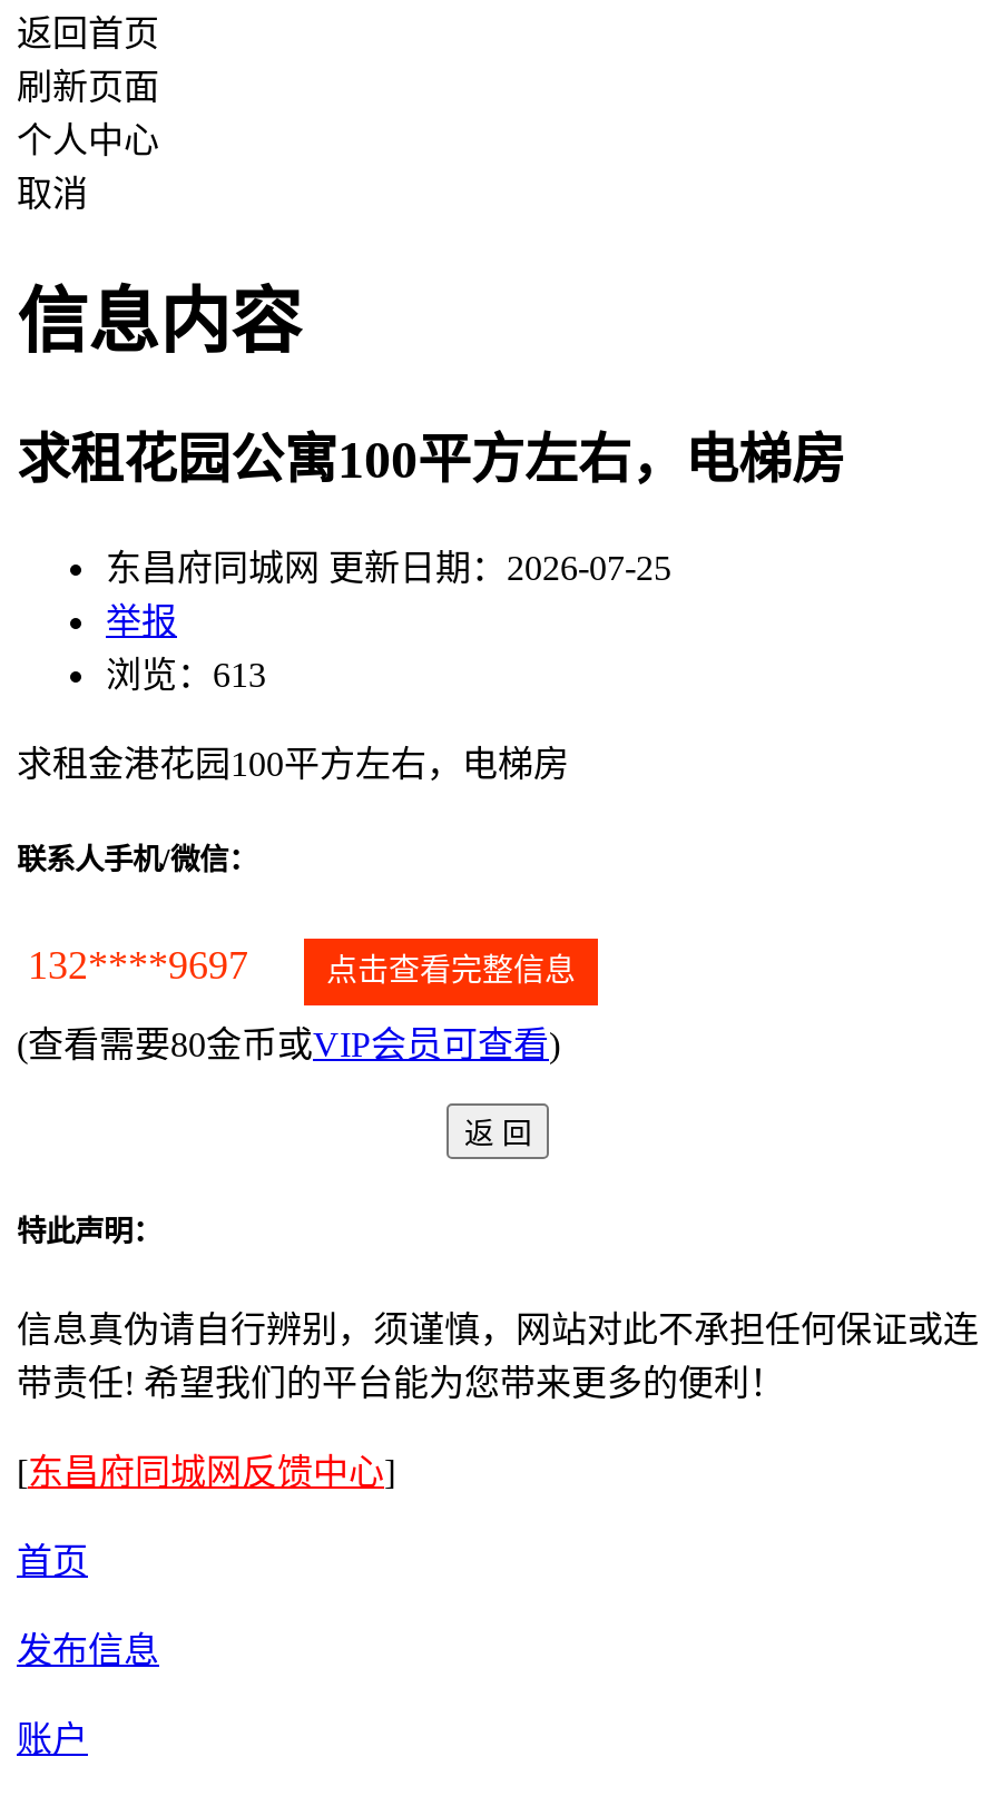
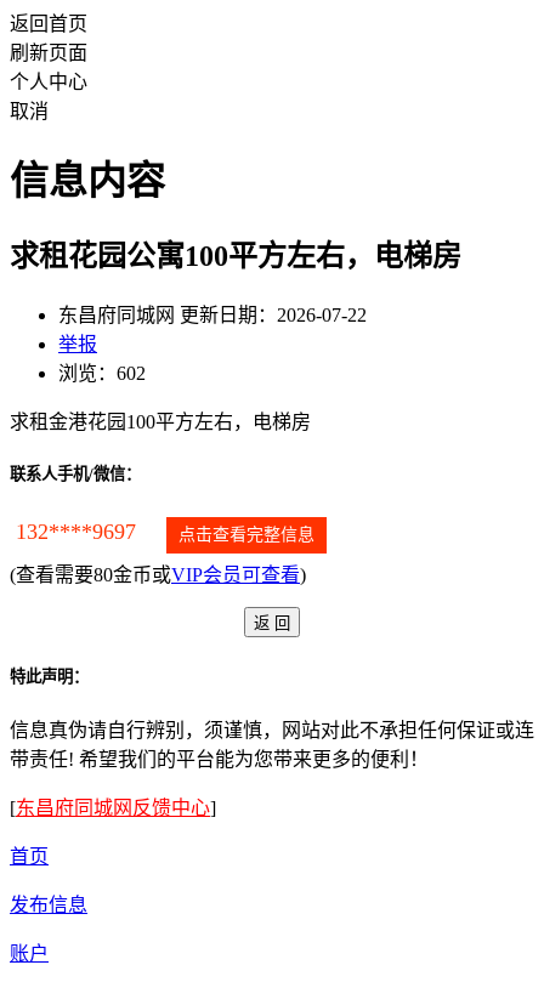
- 东昌府同城网 更新日期：2026-07-25
+ 东昌府同城网 更新日期：2026-07-22

- 浏览：613
+ 浏览：602
